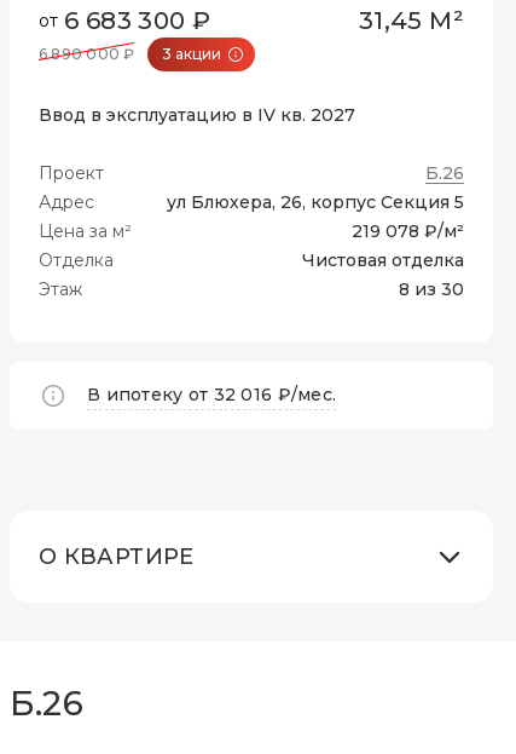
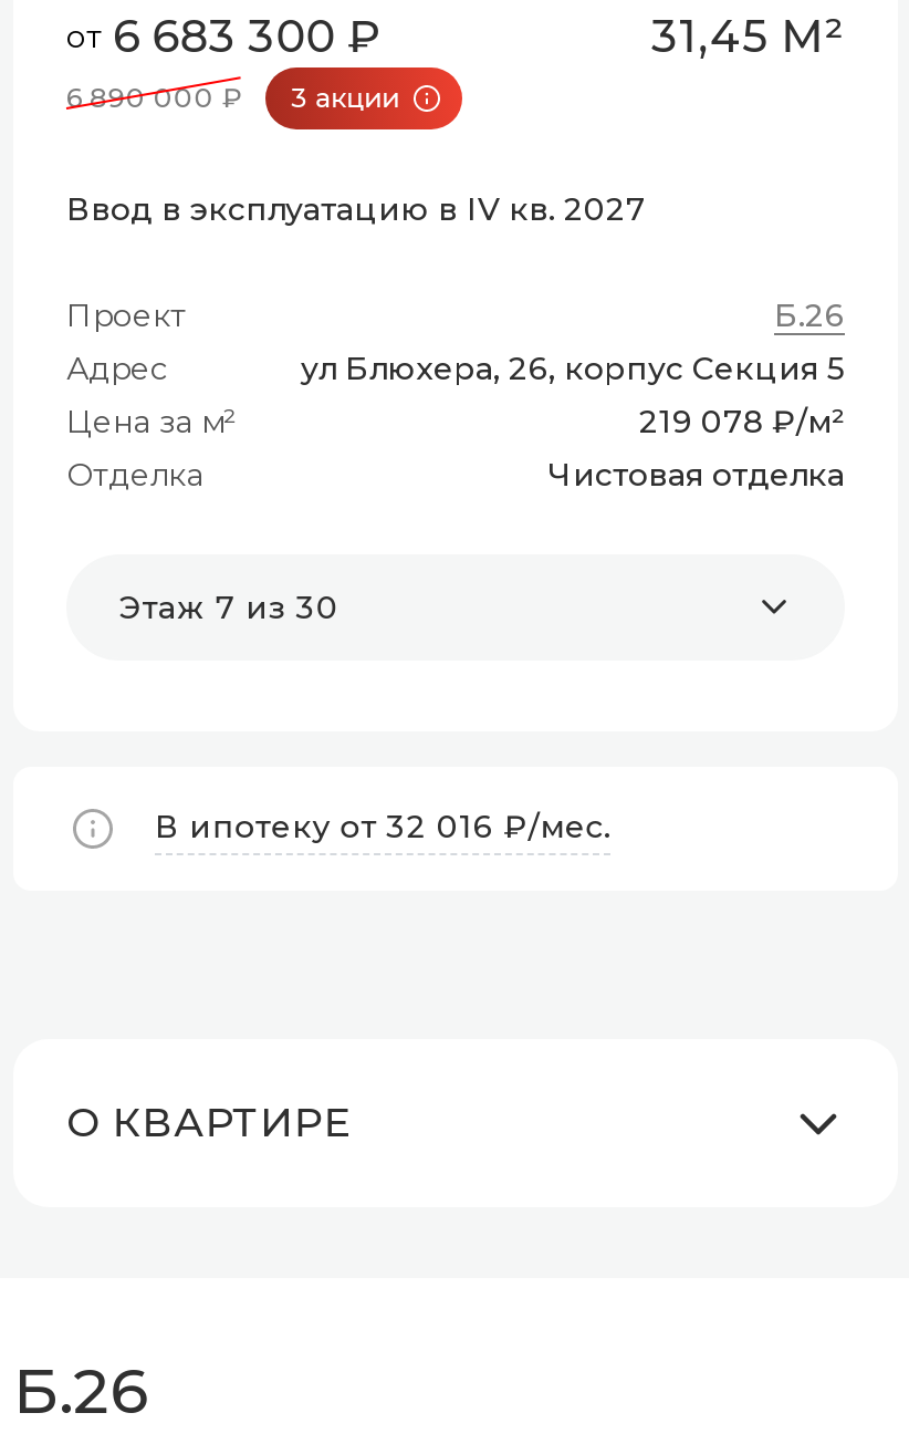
- Этаж
- 8 из 30
+ Этаж 7 из 30
